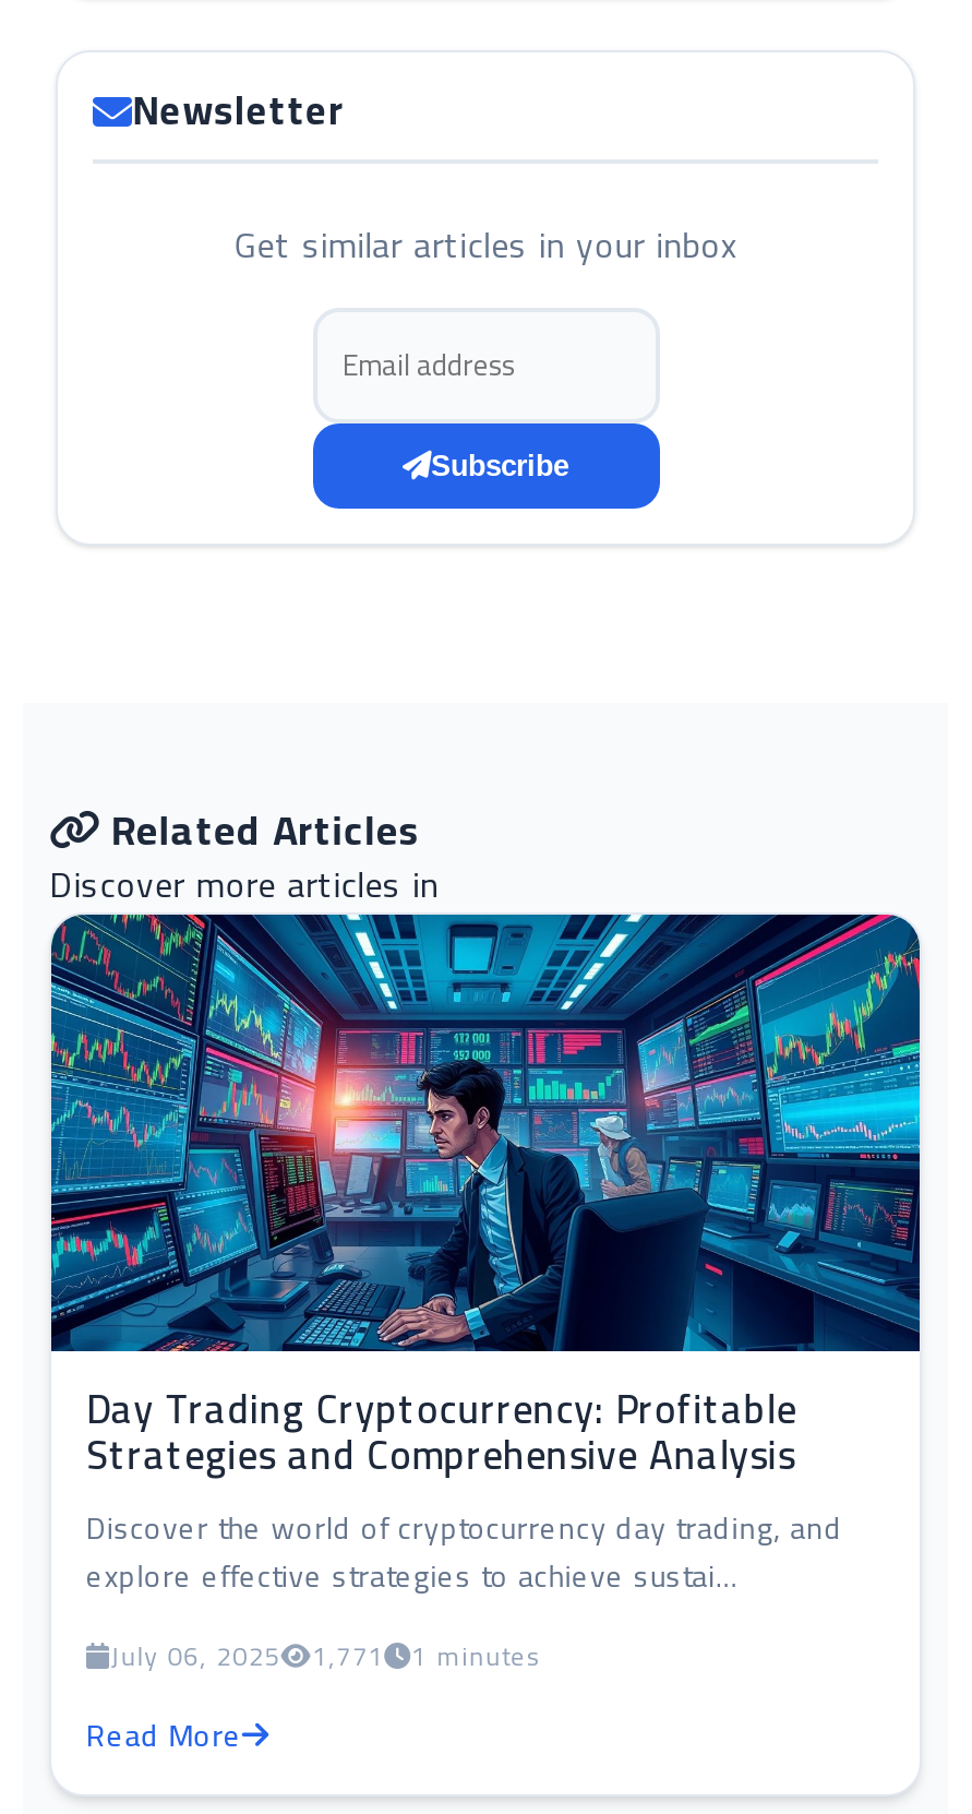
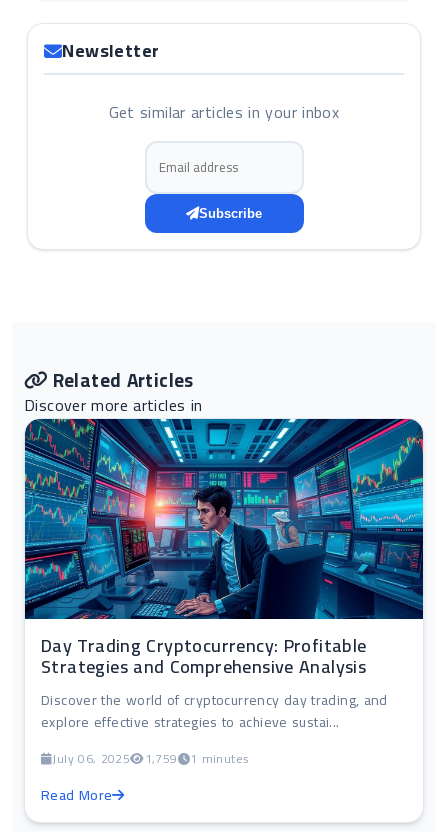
- 1,771 1 minutes
+ 1,759 1 minutes
